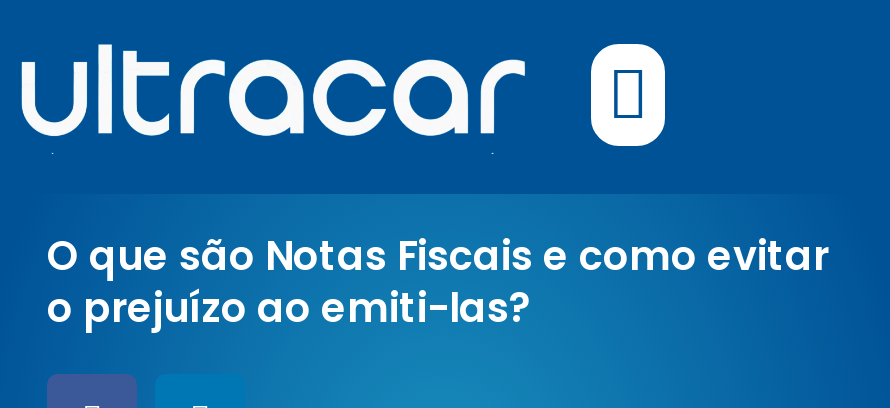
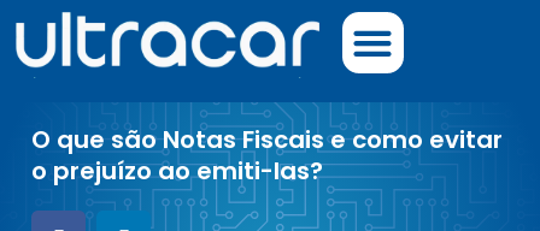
- [image]
+ [image]
